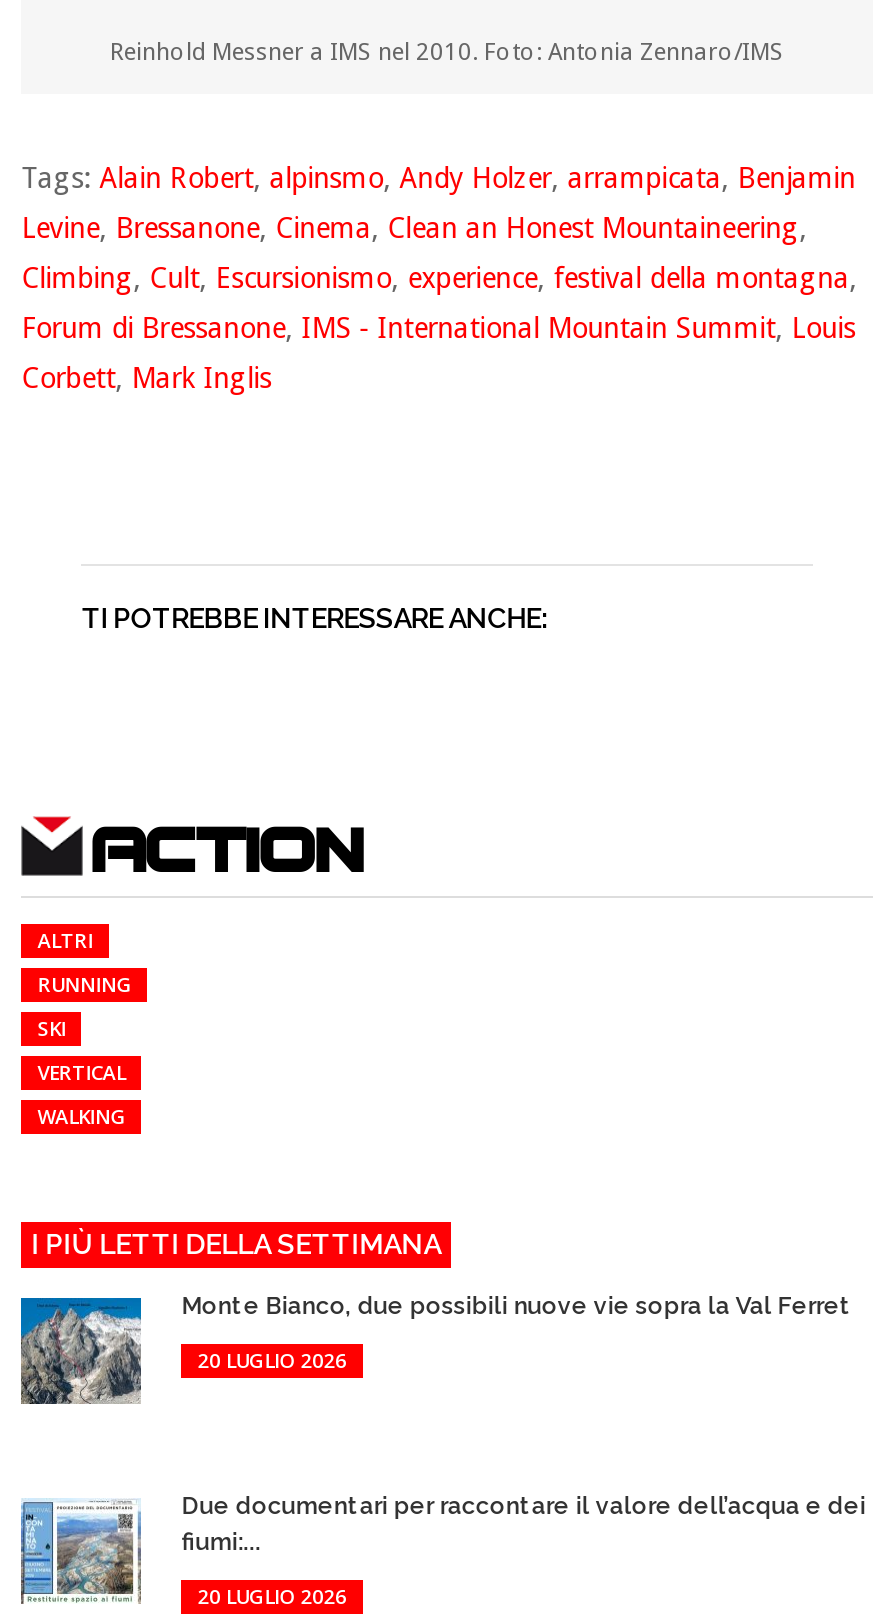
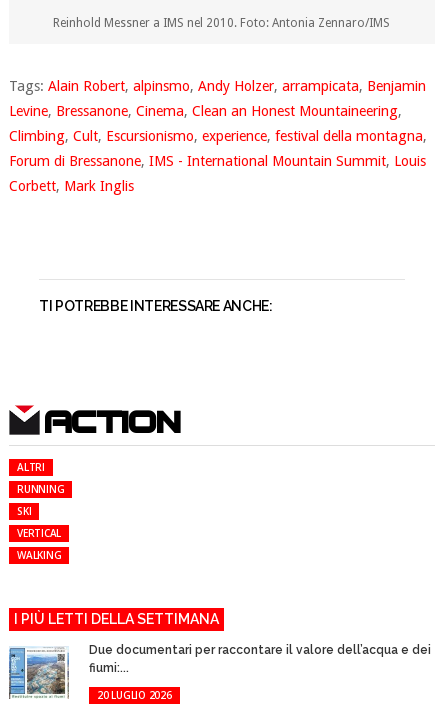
- [image]
- Monte Bianco, due possibili nuove vie sopra la Val Ferret
- 20 LUGLIO 2026
